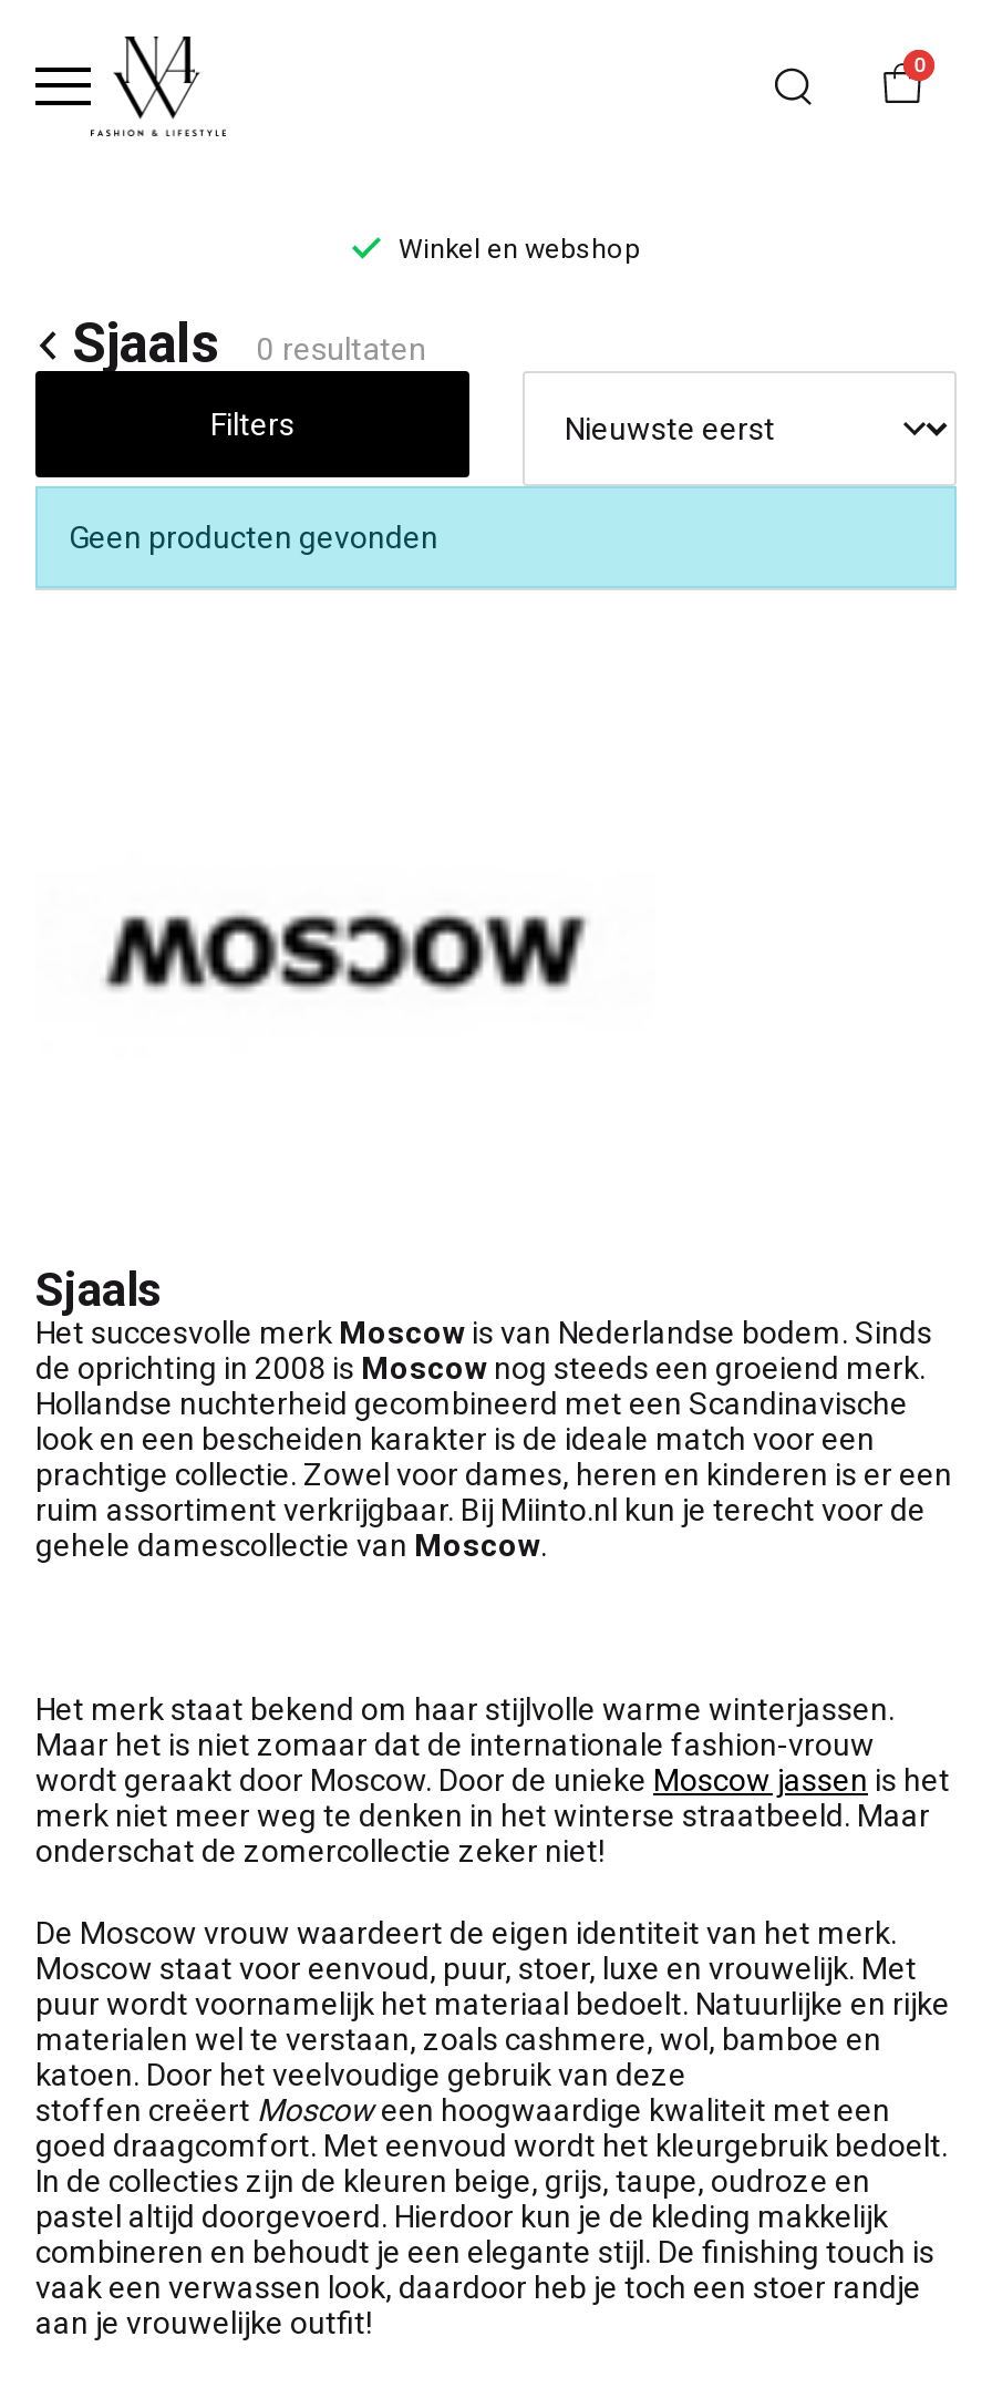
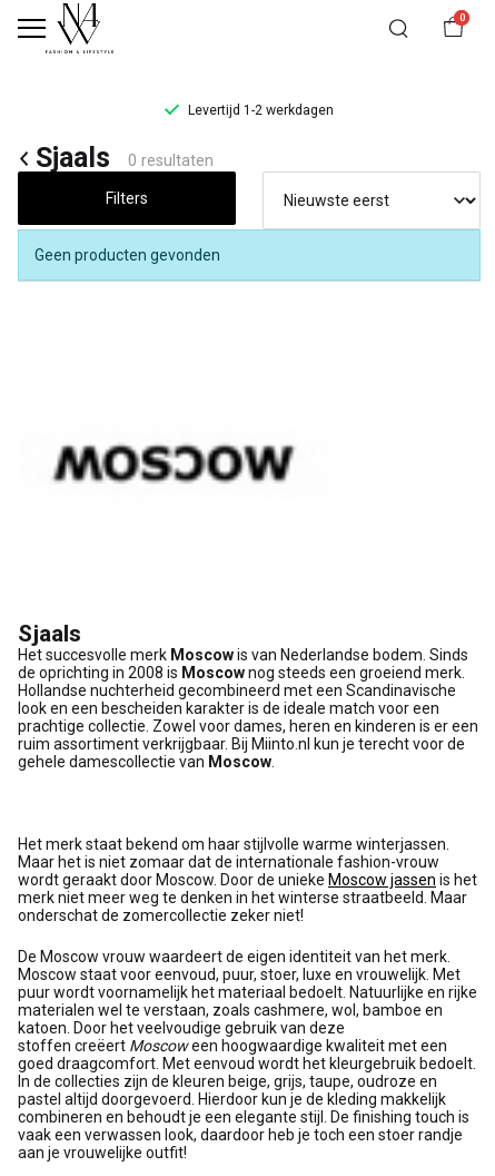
- Winkel en webshop
+ Levertijd 1-2 werkdagen
